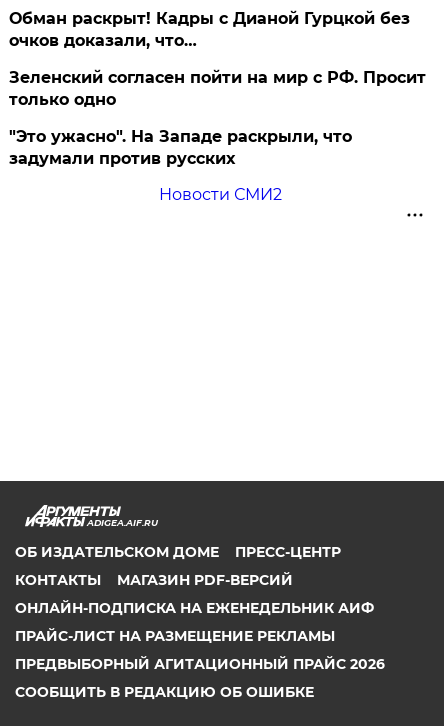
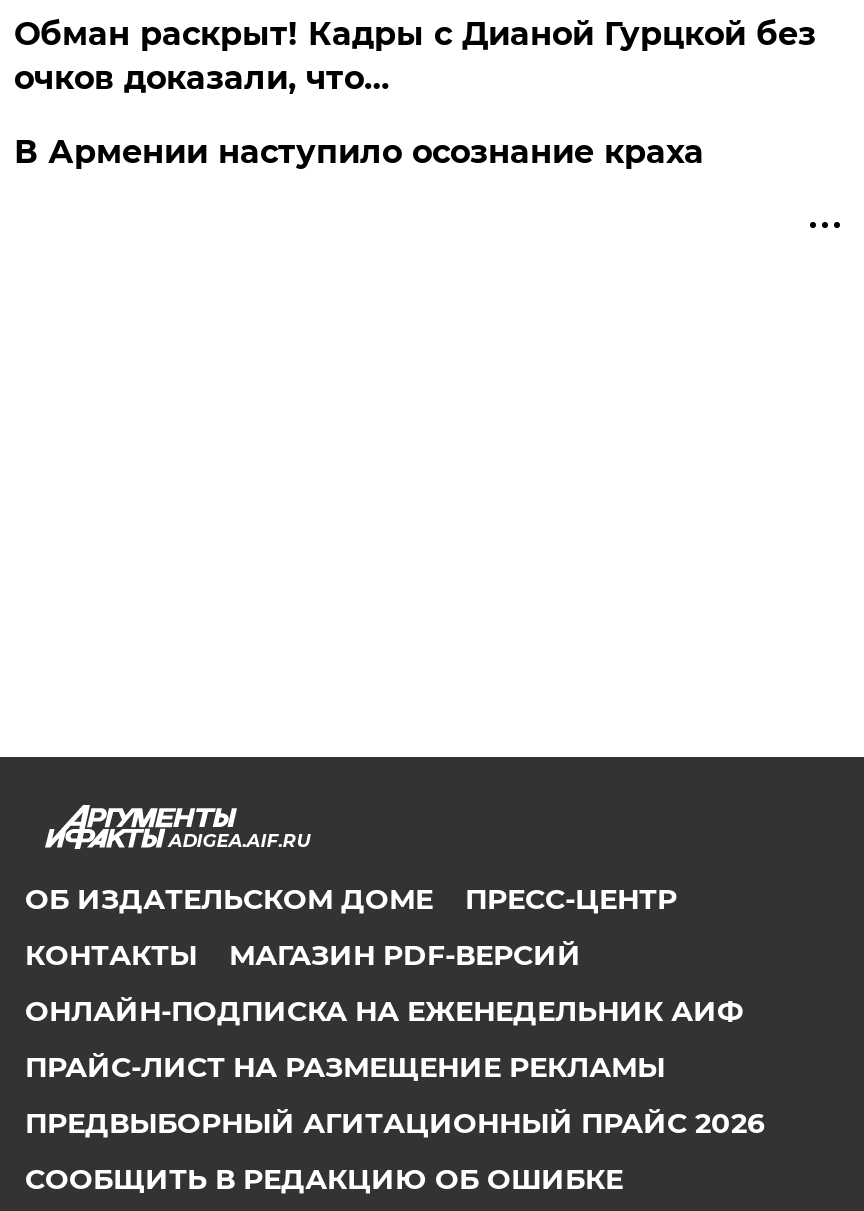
- Зеленский согласен пойти на мир с РФ. Просит
- только одно
- "Это ужасно". На Западе раскрыли, что
- задумали против русских
- Новости СМИ2
+ В Армении наступило осознание краха
